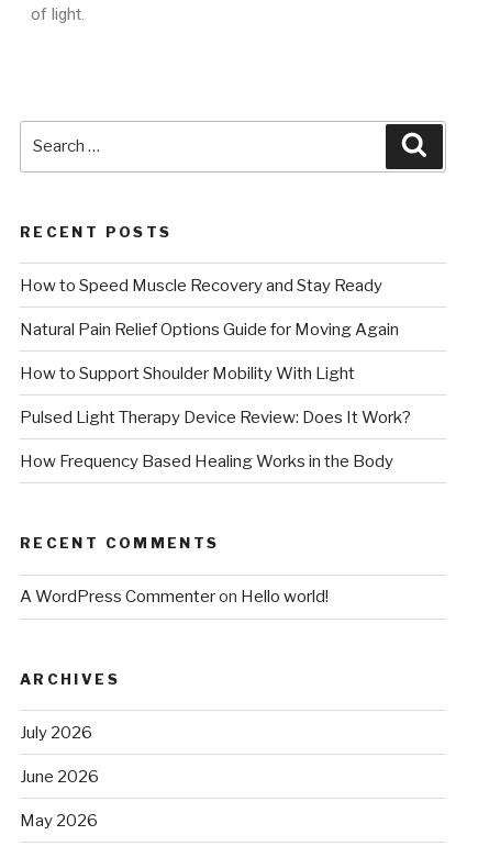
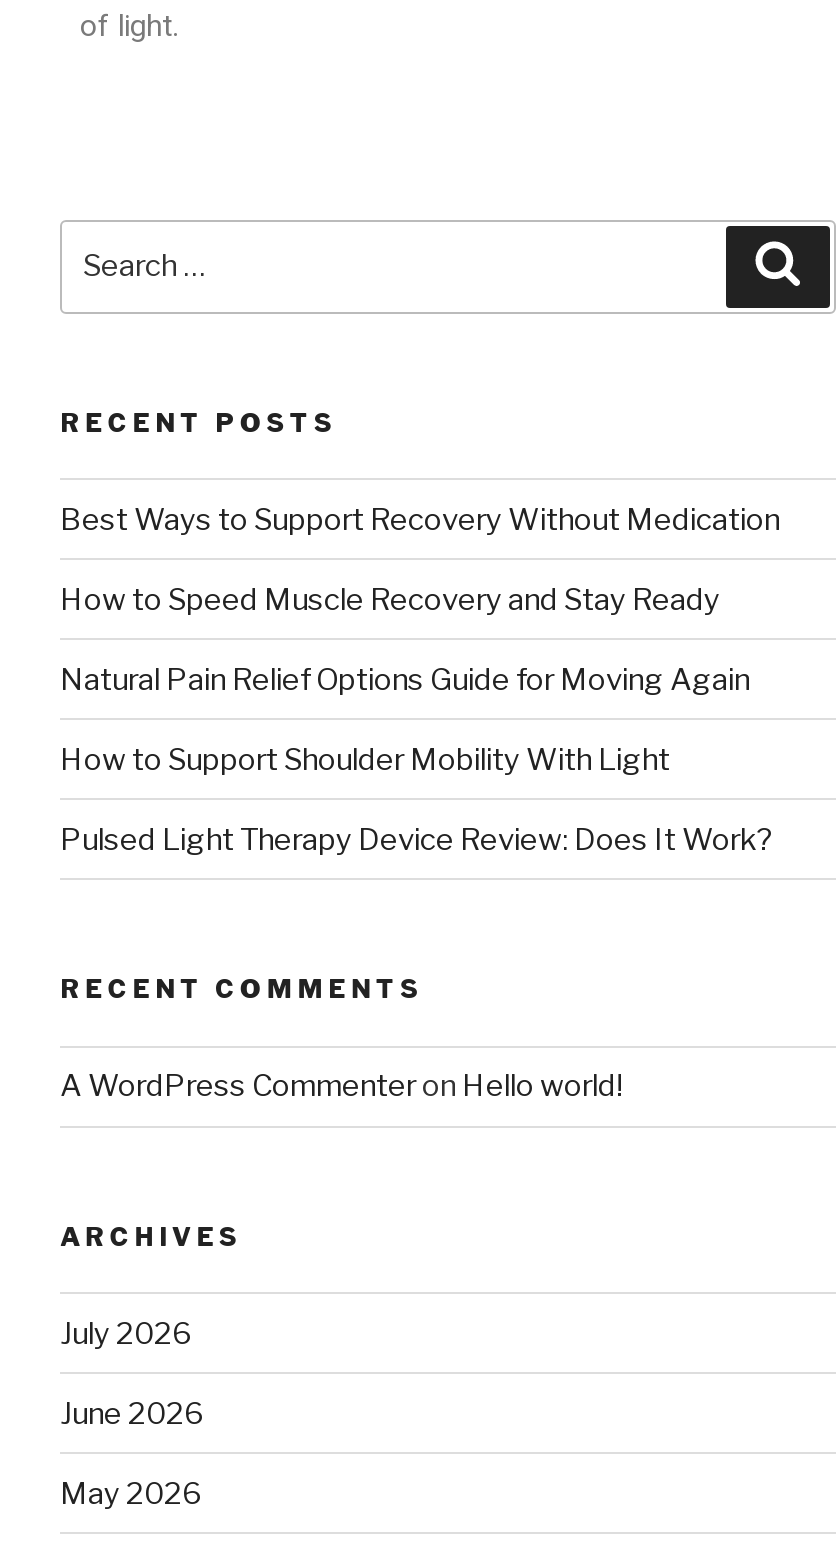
+ Best Ways to Support Recovery Without Medication

moved down: How to Speed Muscle Recovery and Stay Ready | Natural Pain Relief Options Guide for Moving Again | How to Support Shoulder Mobility With Light | Pulsed Light Therapy Device Review: Does It Work?

- How Frequency Based Healing Works in the Body
